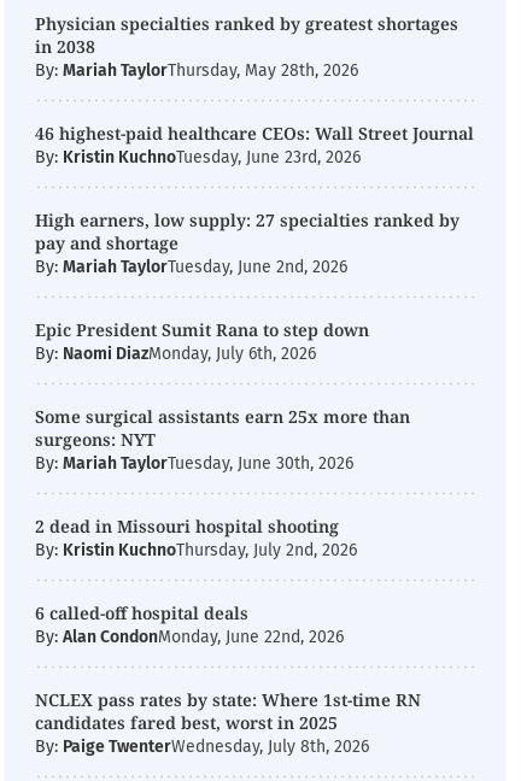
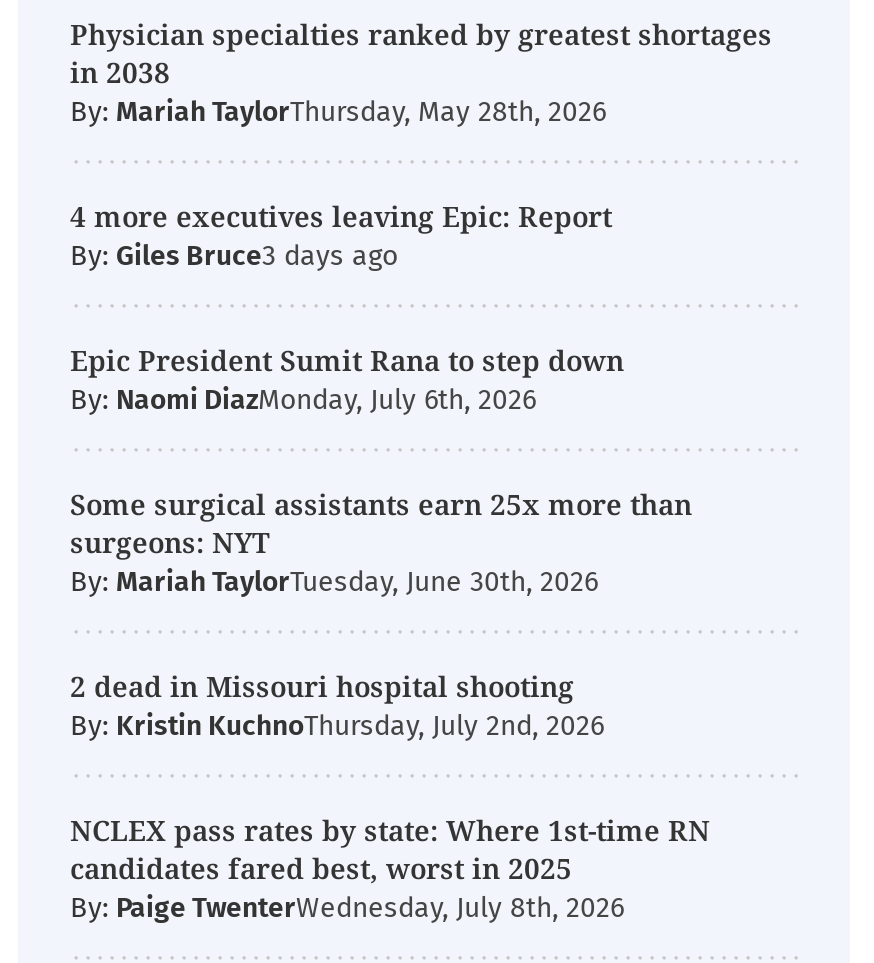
- 46 highest-paid healthcare CEOs: Wall Street Journal
- By: Kristin KuchnoTuesday, June 23rd, 2026
- High earners, low supply: 27 specialties ranked by
- pay and shortage
- By: Mariah TaylorTuesday, June 2nd, 2026
+ 4 more executives leaving Epic: Report
+ By: Giles Bruce

- 6 called-off hospital deals
- By: Alan CondonMonday, June 22nd, 2026
